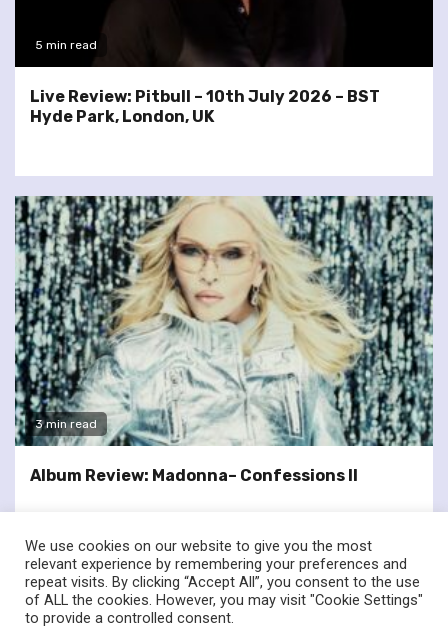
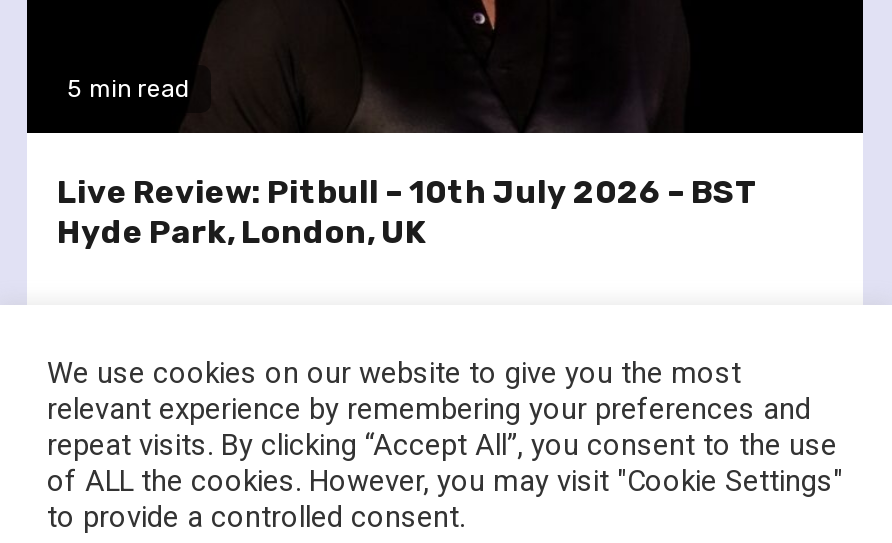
- [image]
- 3 min read
- Album Review: Madonna– Confessions II
